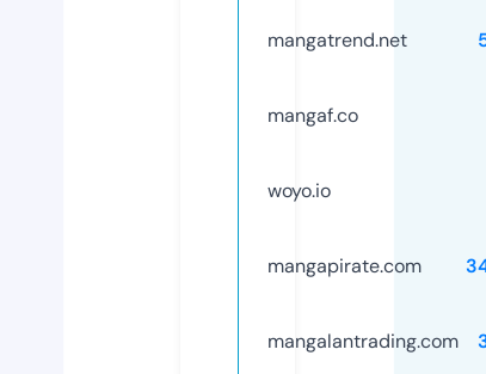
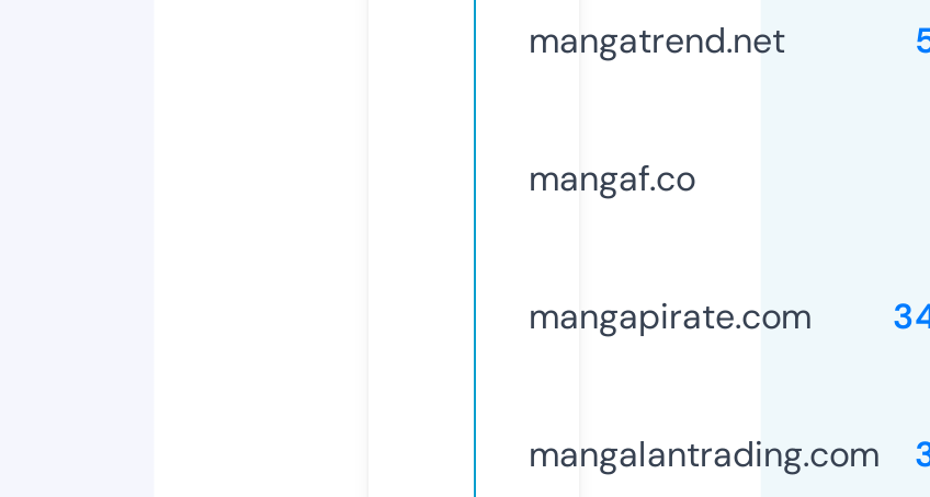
- woyo.io
